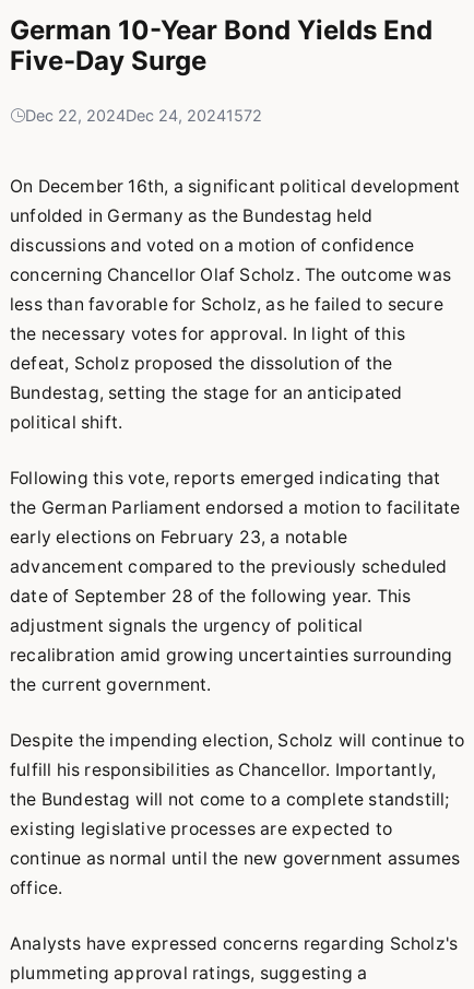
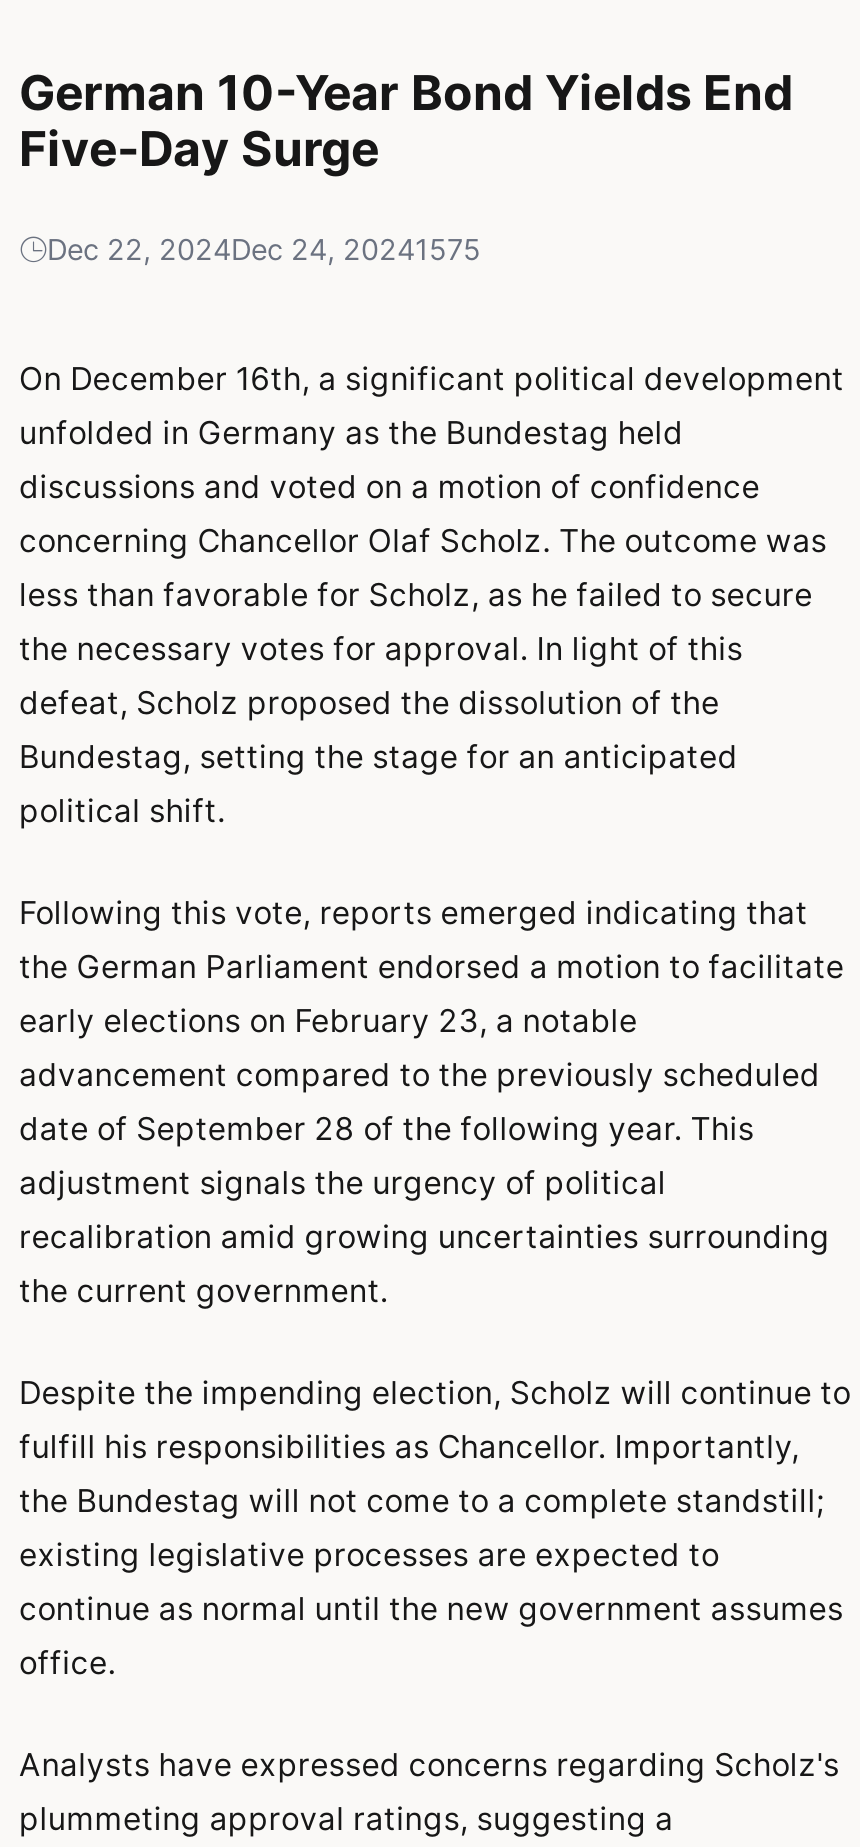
- Dec 22, 2024Dec 24, 20241572
+ Dec 22, 2024Dec 24, 20241575
